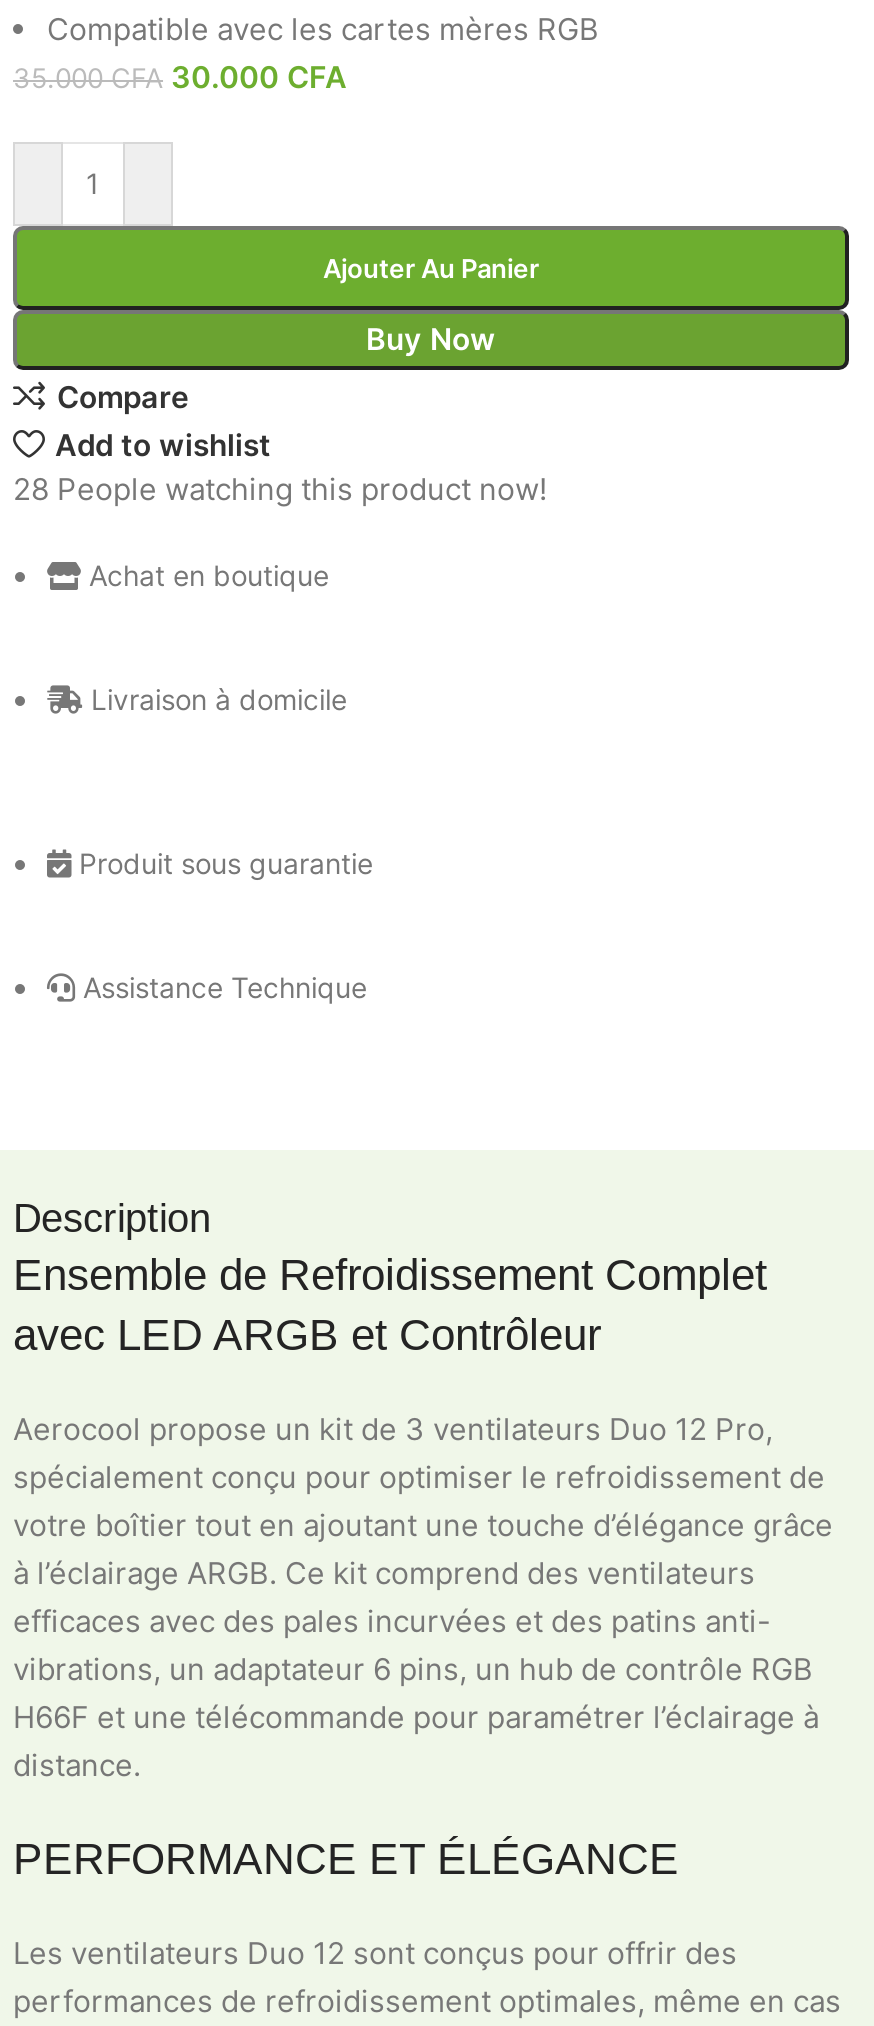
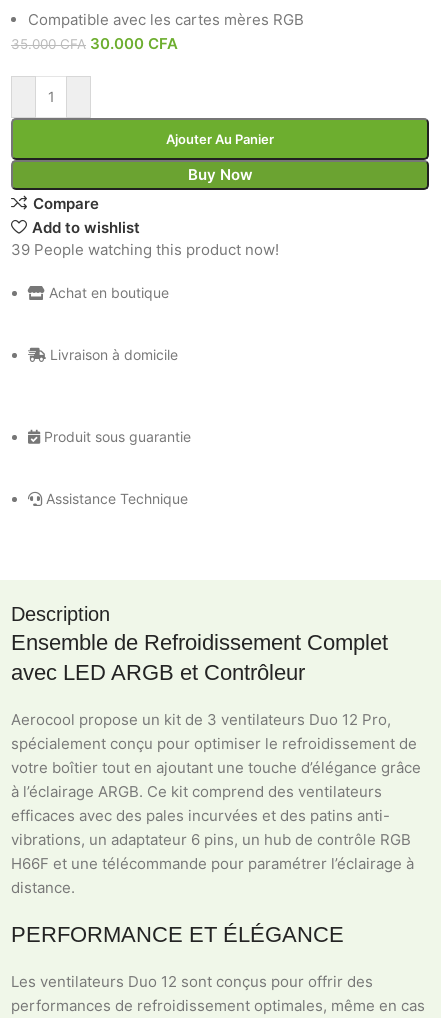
- 28 People watching this product now!
+ 39 People watching this product now!
